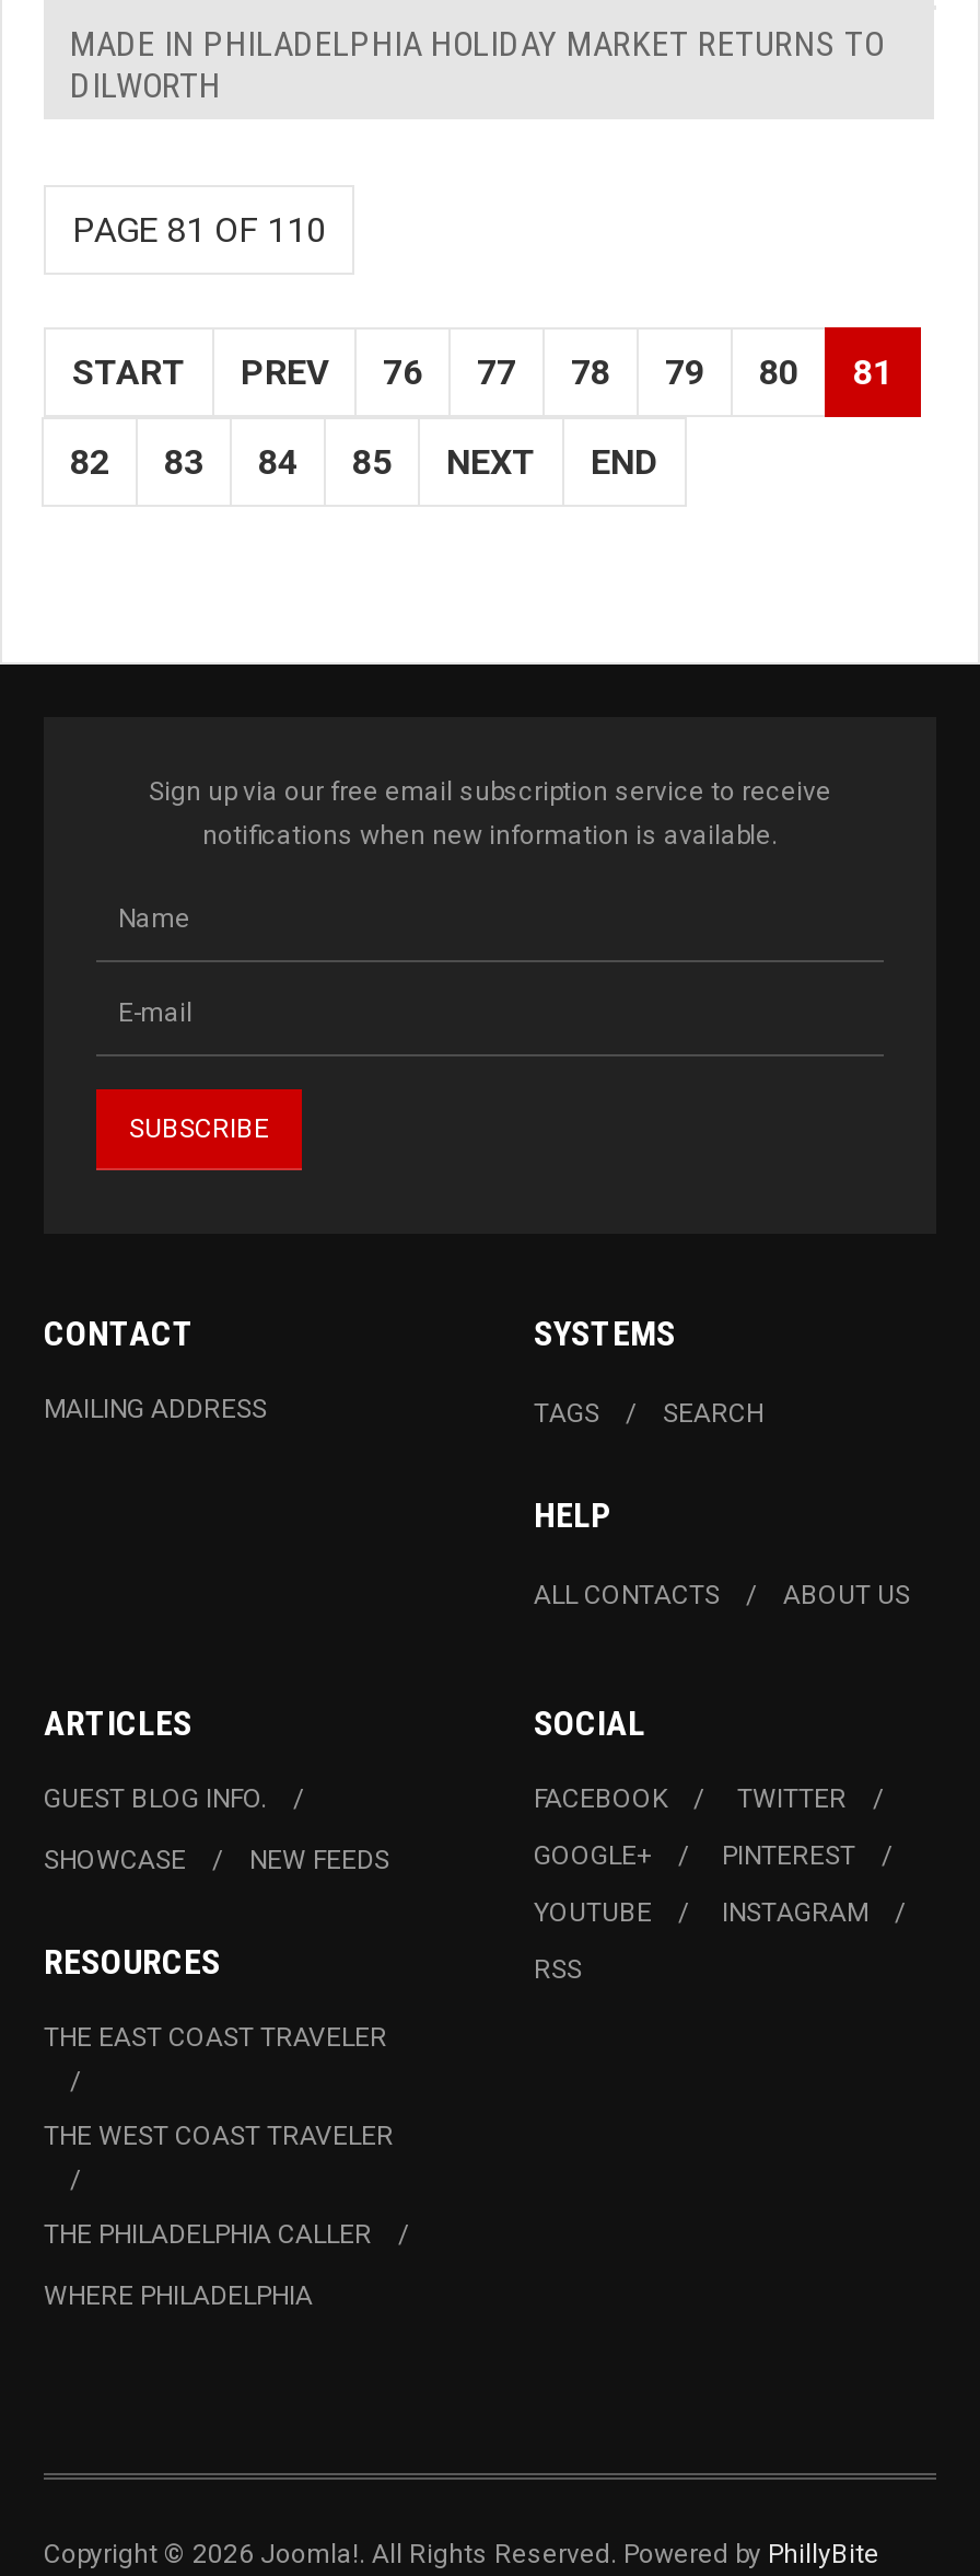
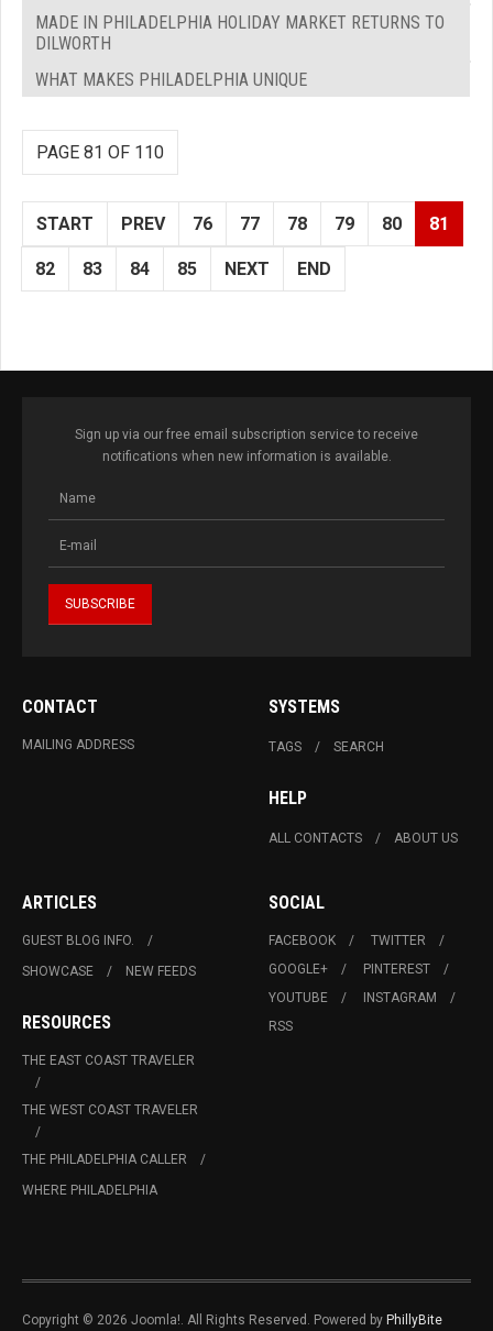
+ WHAT MAKES PHILADELPHIA UNIQUE
